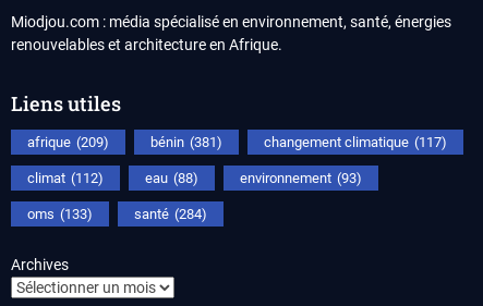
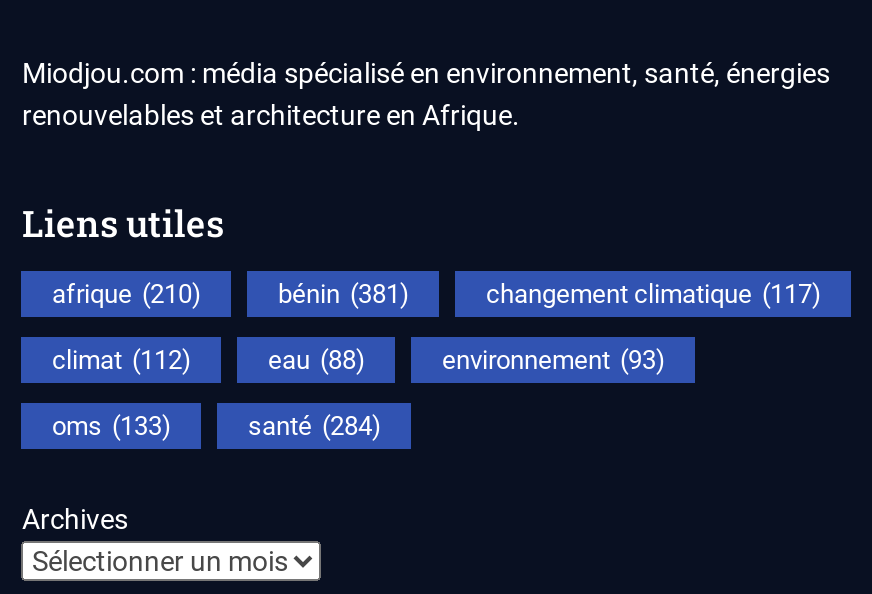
- afrique (209)
+ afrique (210)
